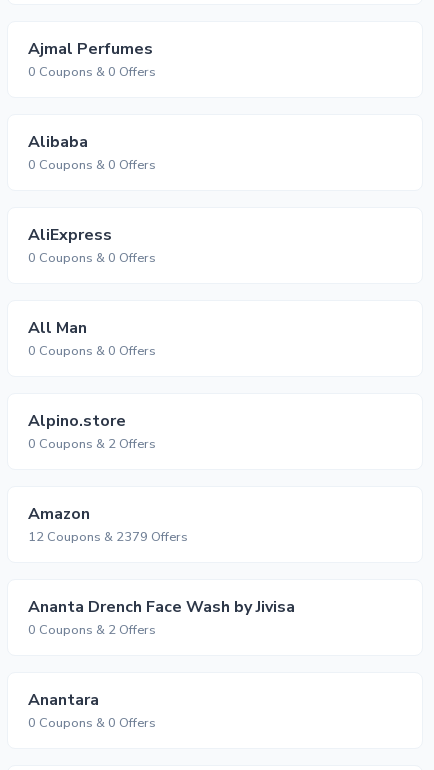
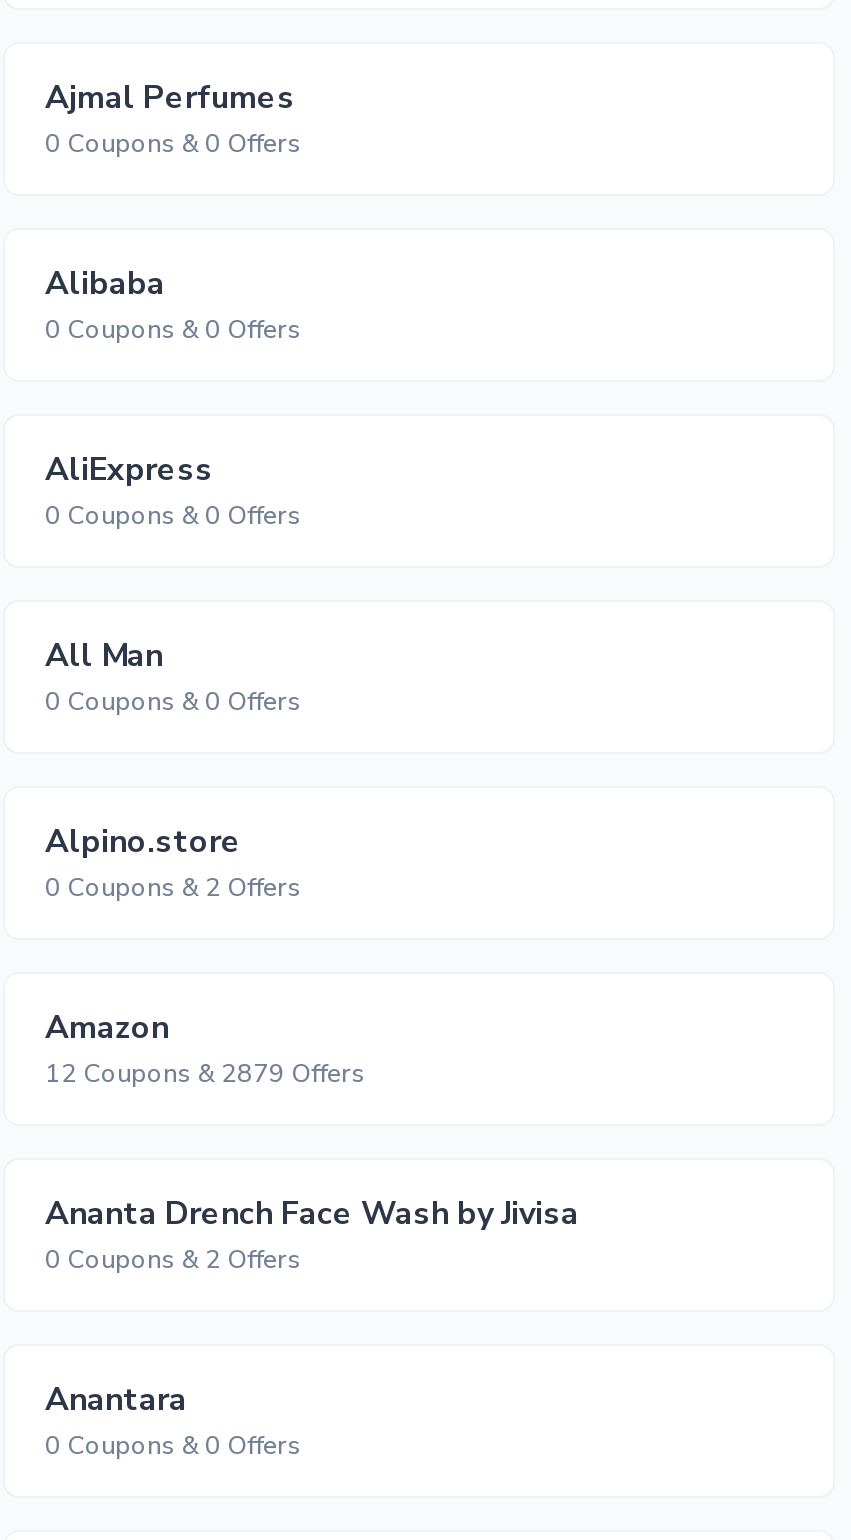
- 12 Coupons & 2379 Offers
+ 12 Coupons & 2879 Offers
